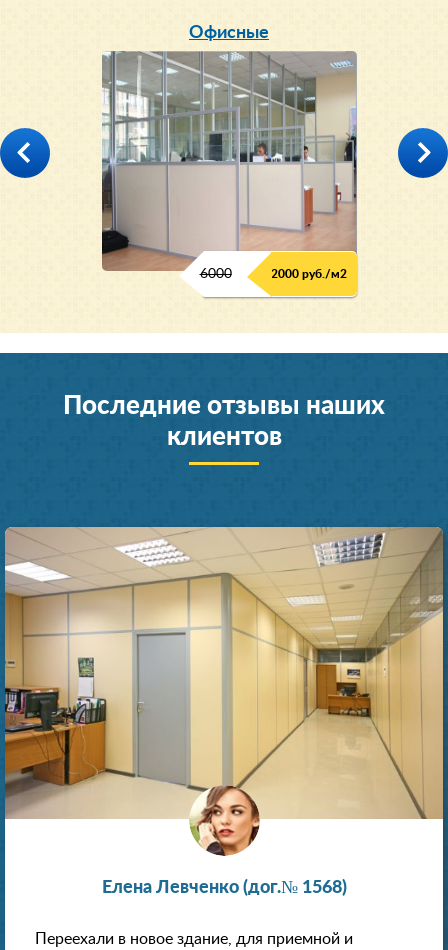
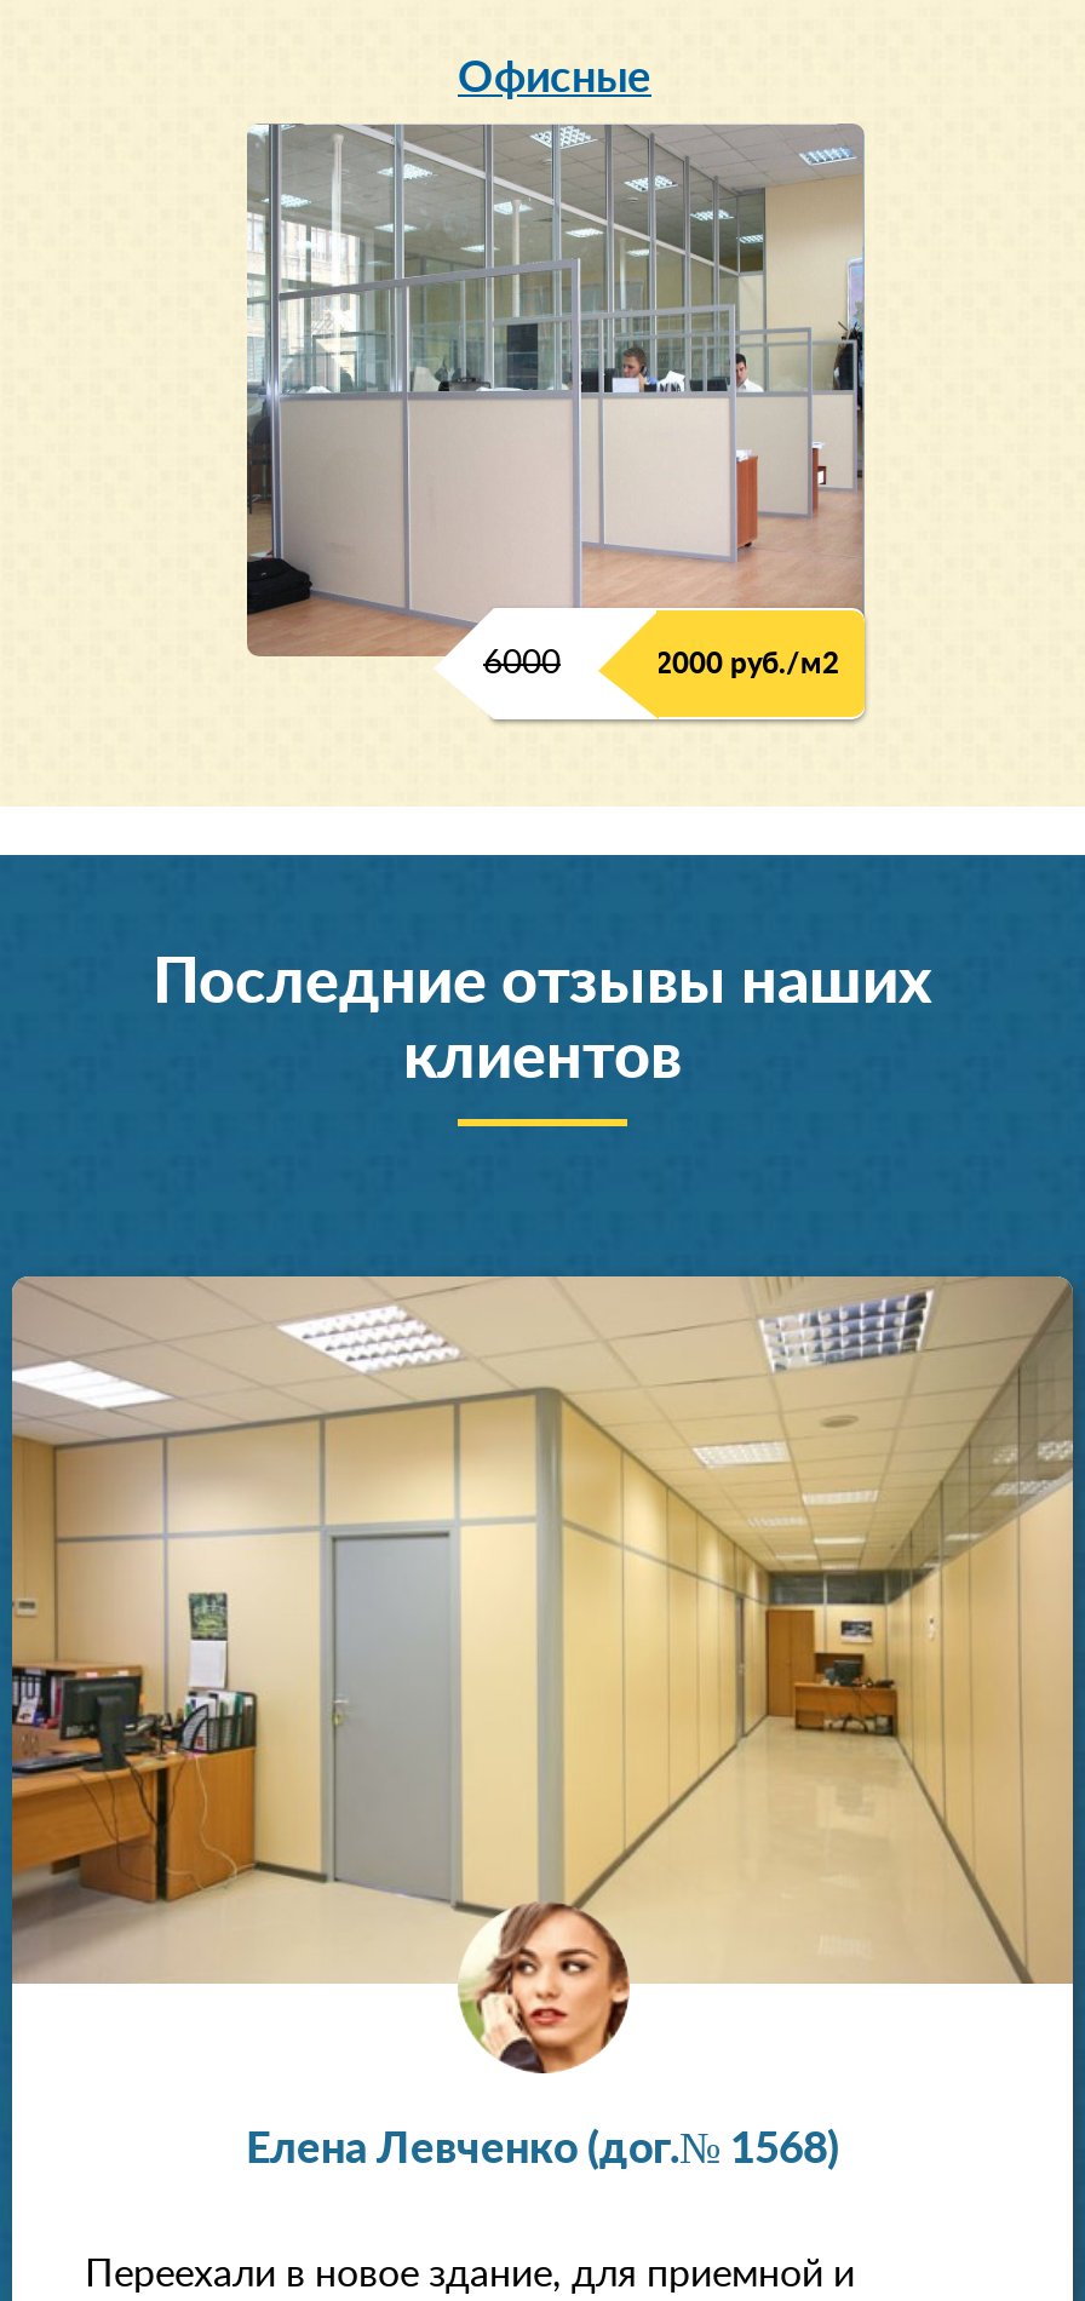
- [image]

- [image]
